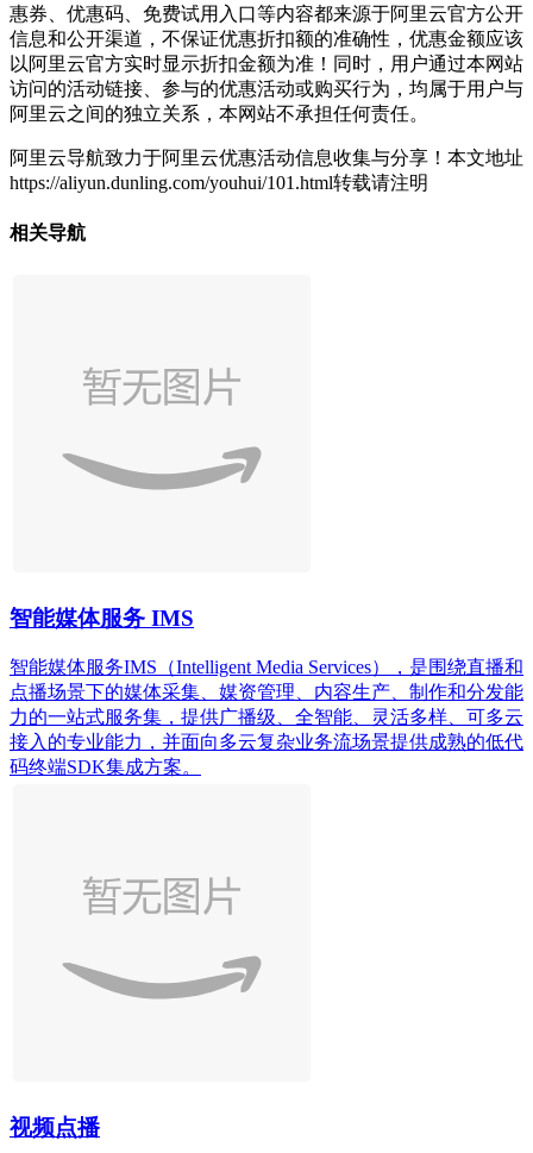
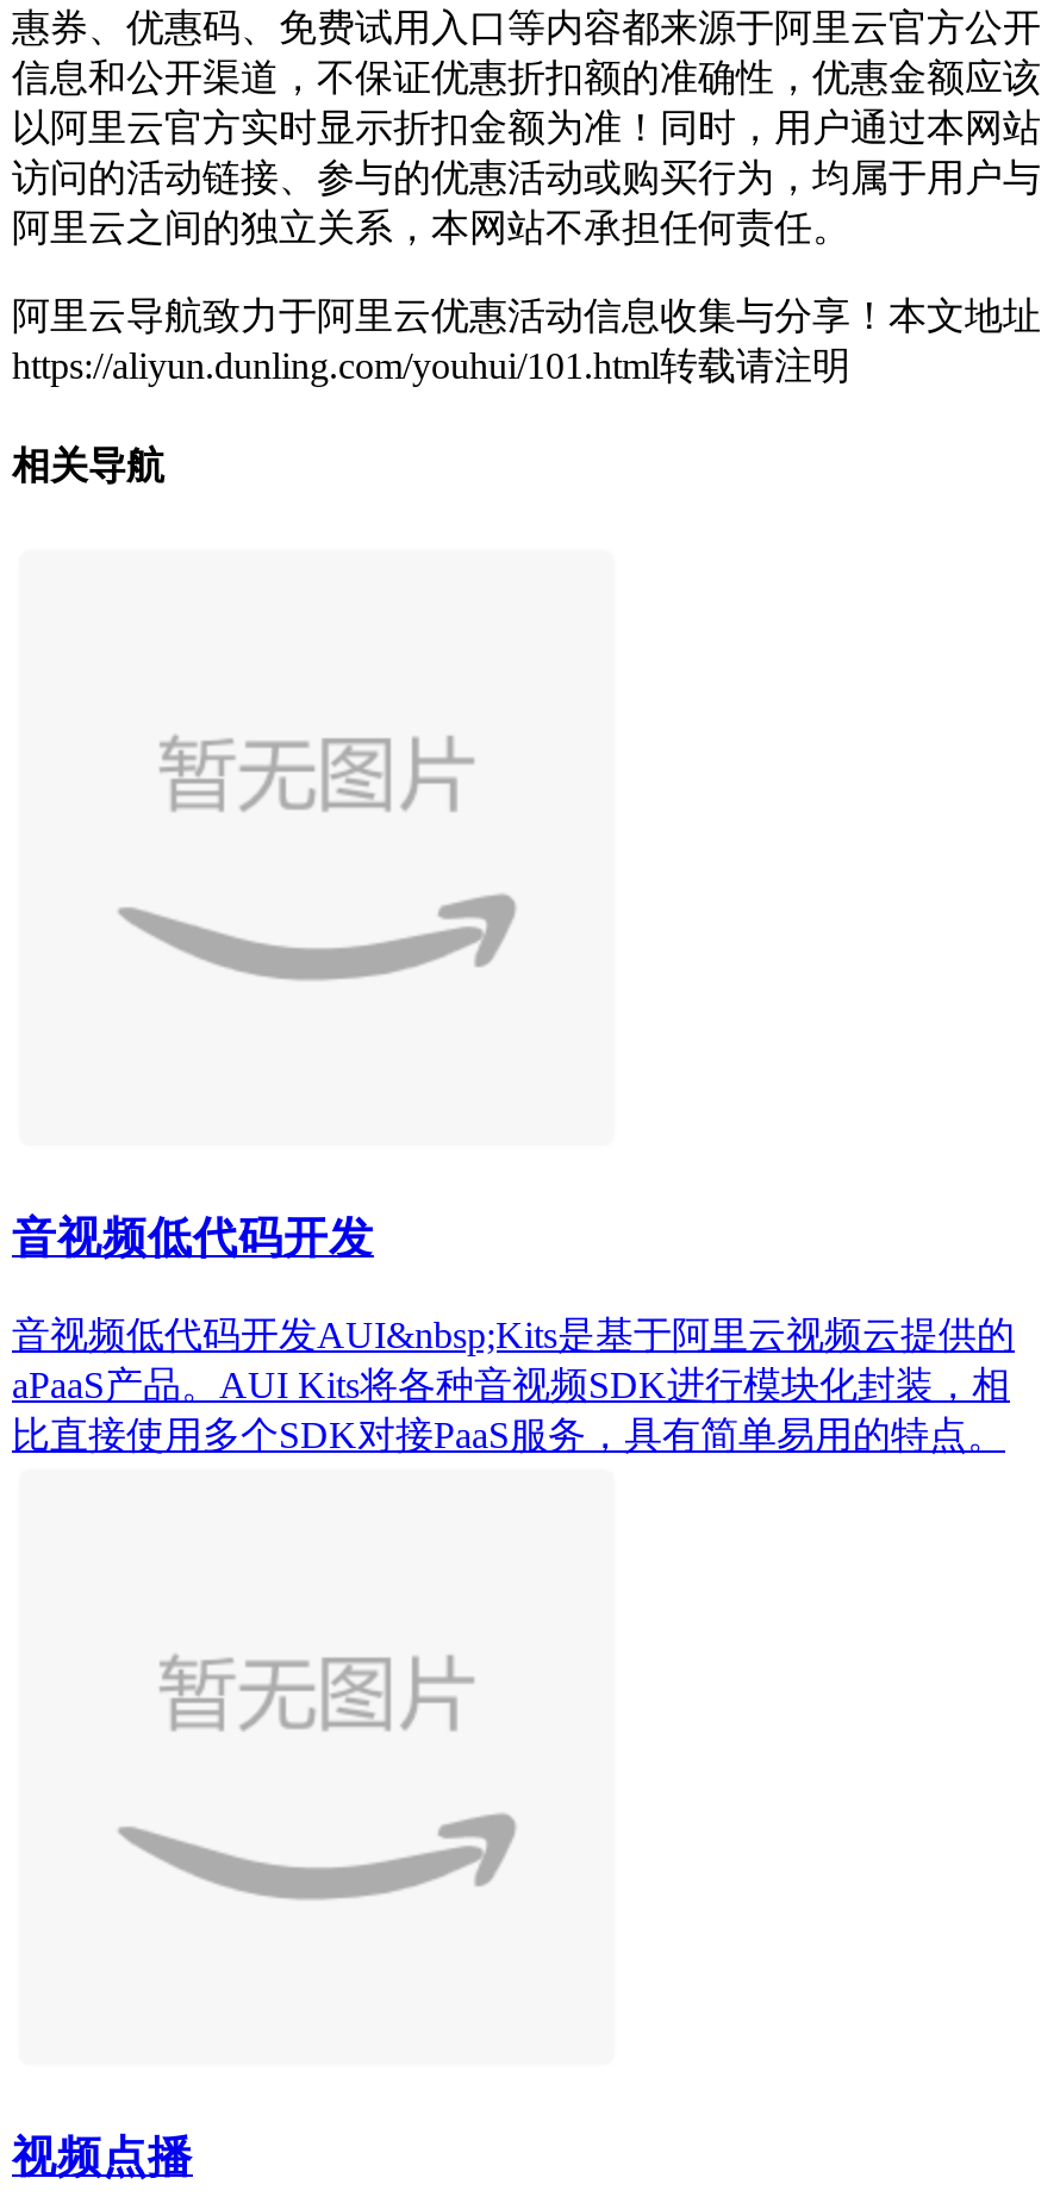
- 智能媒体服务 IMS
+ 音视频低代码开发

- 智能媒体服务IMS（Intelligent Media Services），是围绕直播和
- 点播场景下的媒体采集、媒资管理、内容生产、制作和分发能
- 力的一站式服务集，提供广播级、全智能、灵活多样、可多云
- 接入的专业能力，并面向多云复杂业务流场景提供成熟的低代
- 码终端SDK集成方案。
+ 音视频低代码开发AUI&nbsp;Kits是基于阿里云视频云提供的
+ aPaaS产品。AUI Kits将各种音视频SDK进行模块化封装，相
+ 比直接使用多个SDK对接PaaS服务，具有简单易用的特点。
